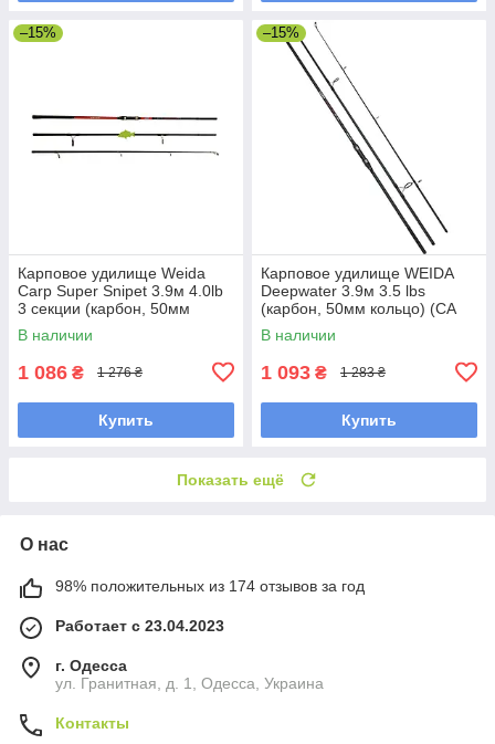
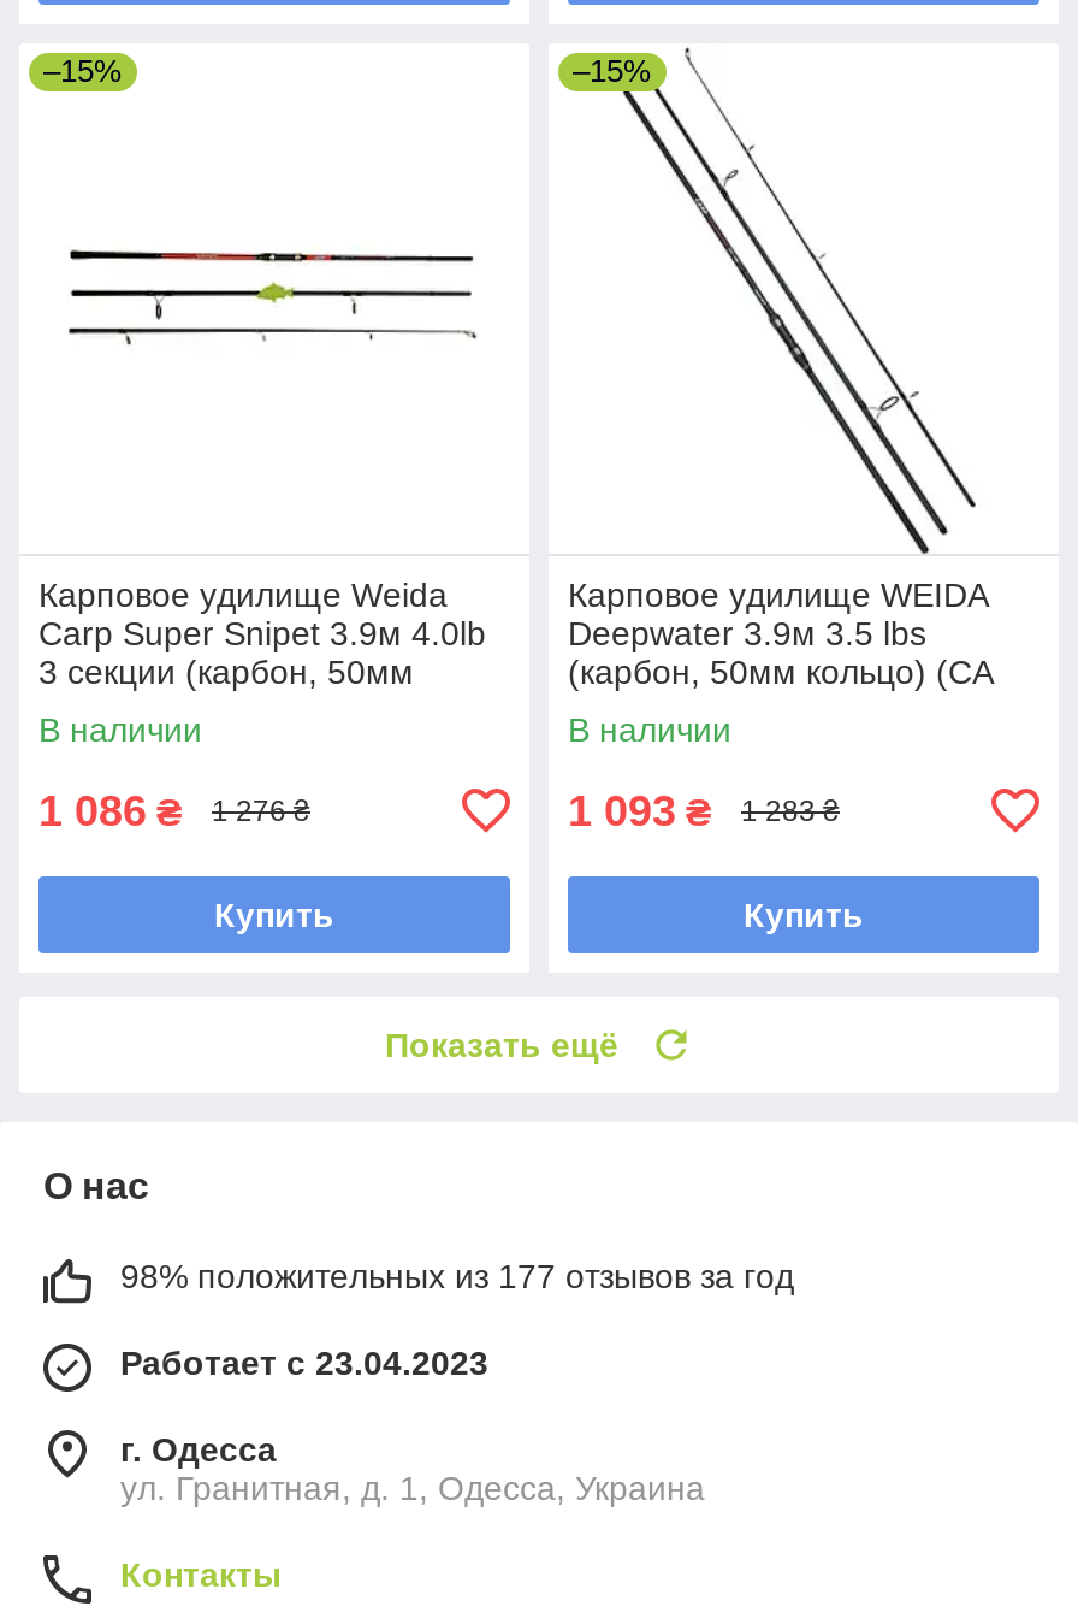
- 98% положительных из 174 отзывов за год
+ 98% положительных из 177 отзывов за год
